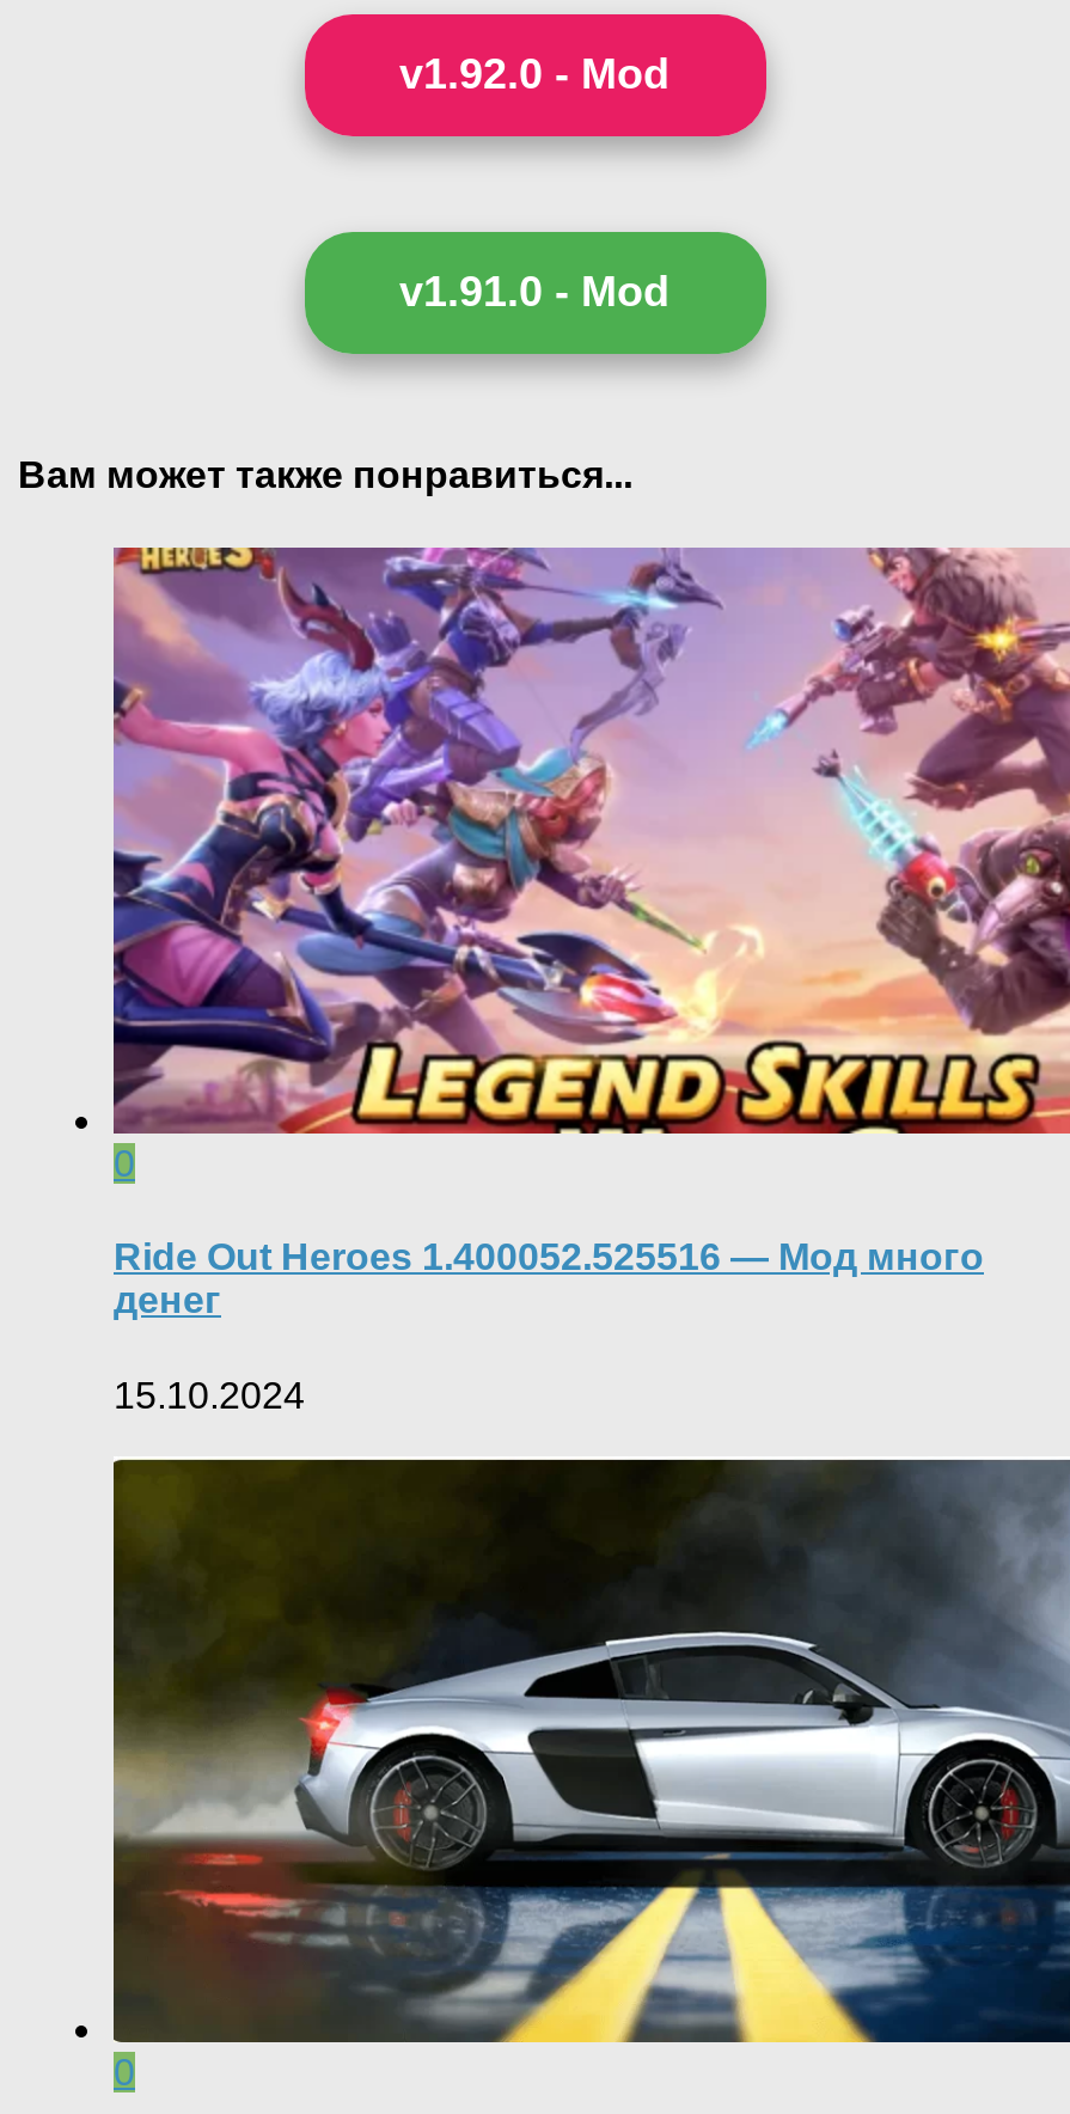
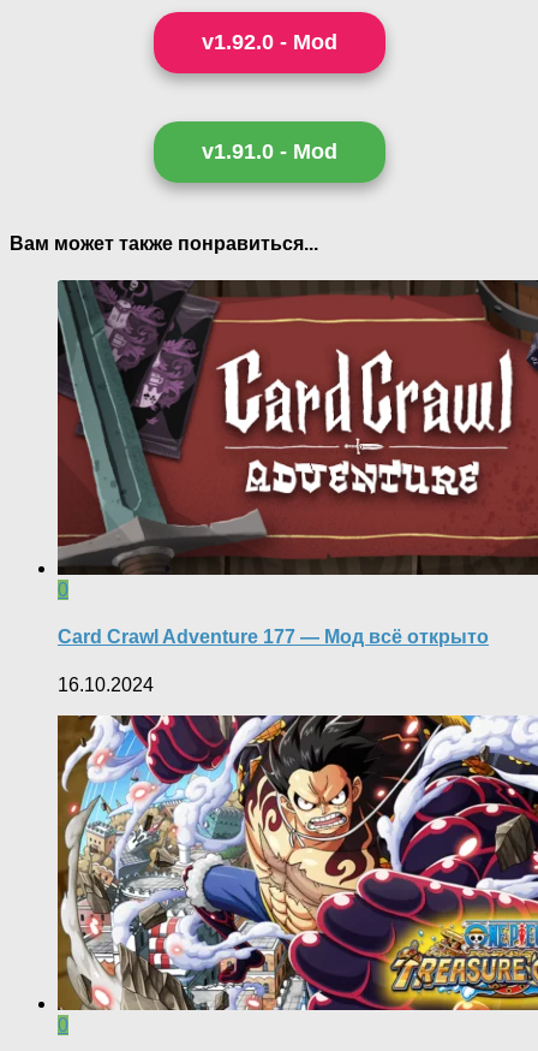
- [image]
+ [image]

- Ride Out Heroes 1.400052.525516 — Мод много
- денег
+ Card Crawl Adventure 177 — Мод всё открыто

- 15.10.2024
+ 16.10.2024

- [image]
+ [image]
